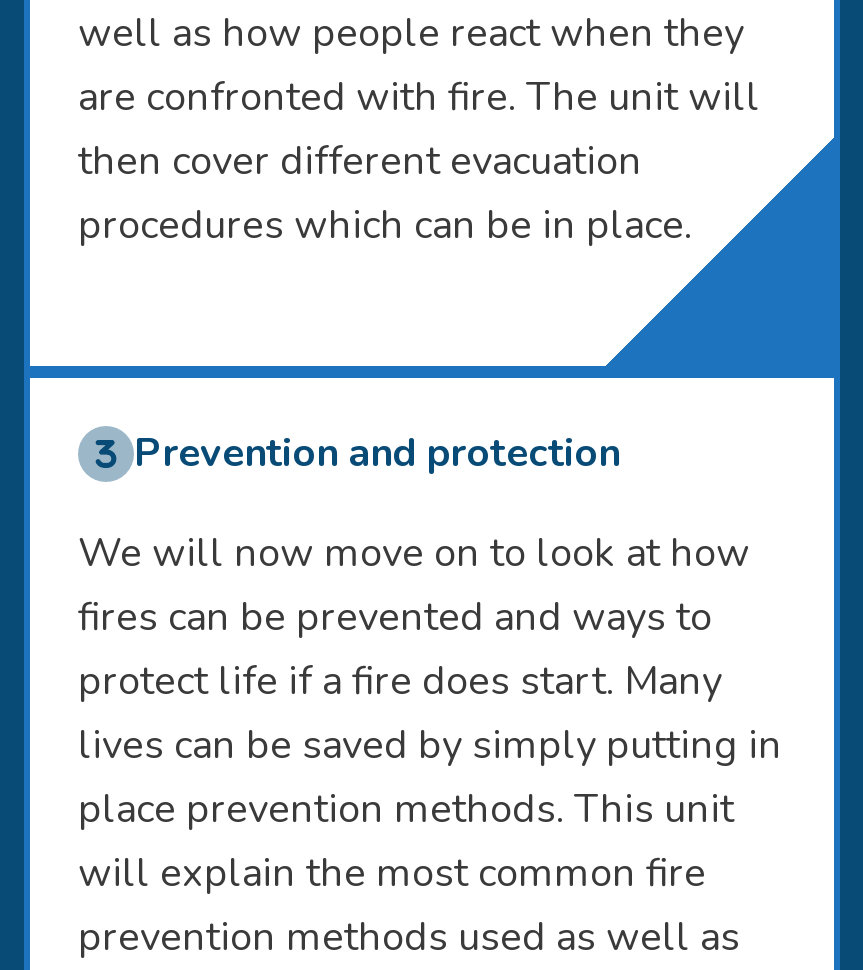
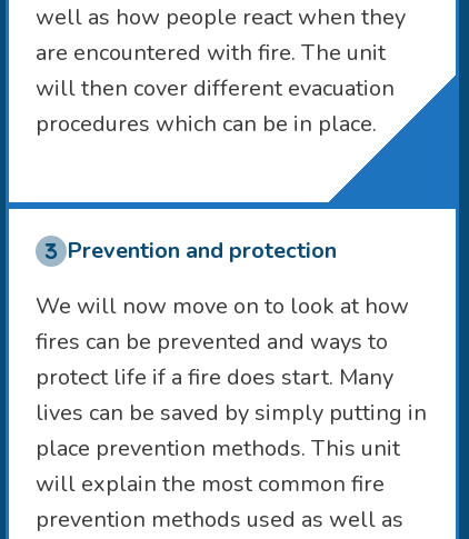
- are confronted with fire. The unit will
- then cover different evacuation
+ are encountered with fire. The unit
+ will then cover different evacuation
